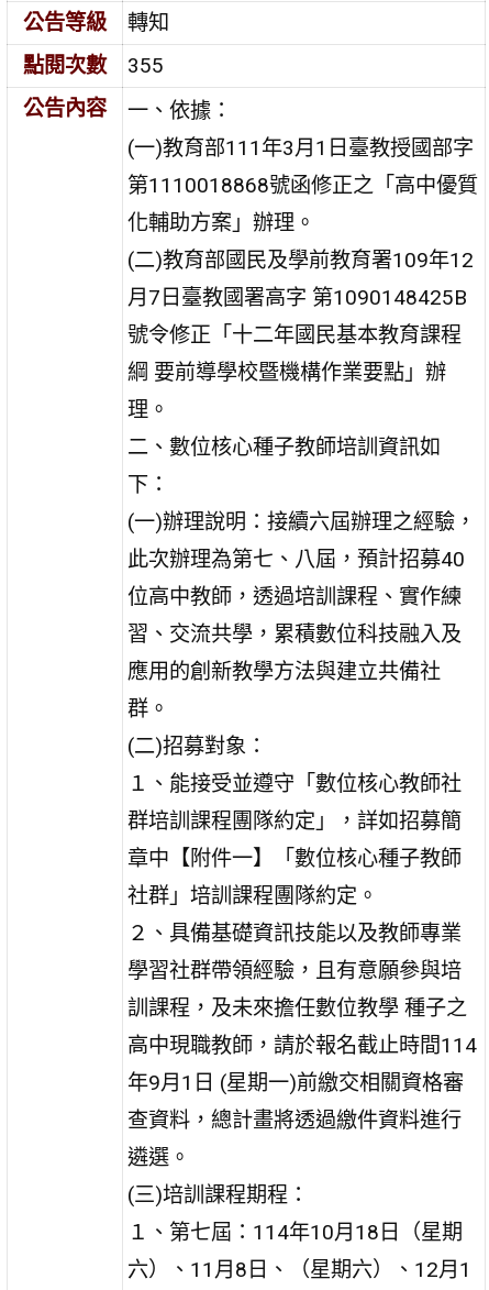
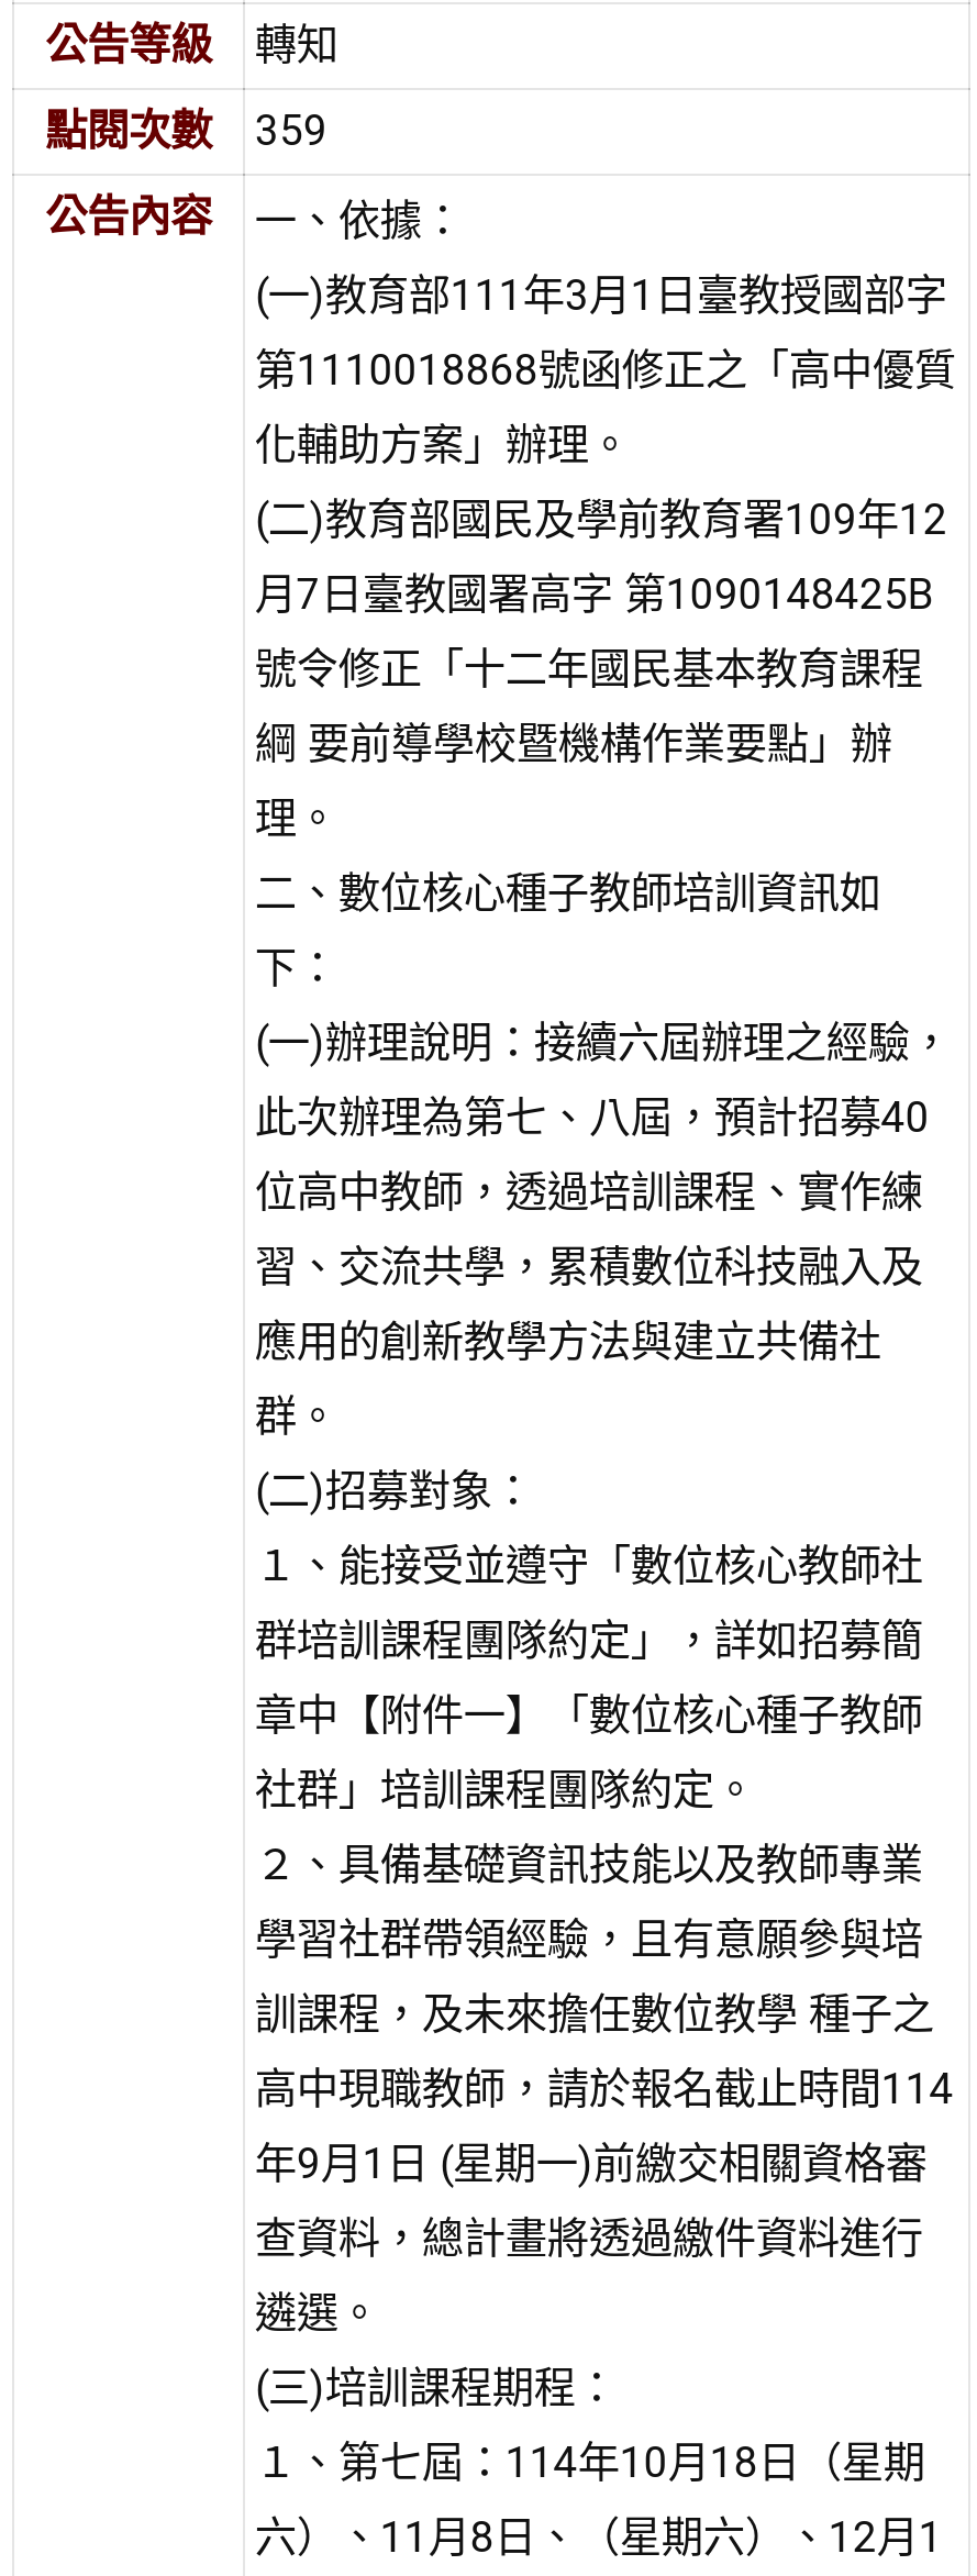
- 點閱次數 355
+ 點閱次數 359
